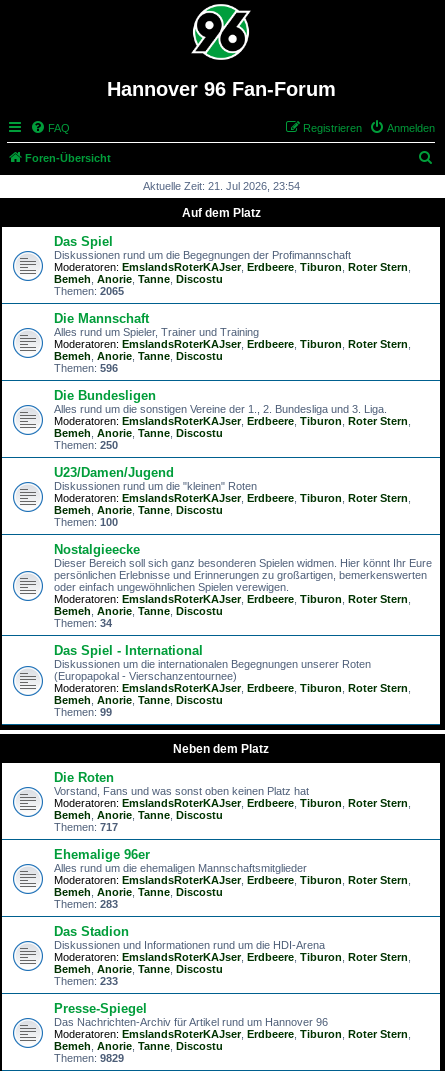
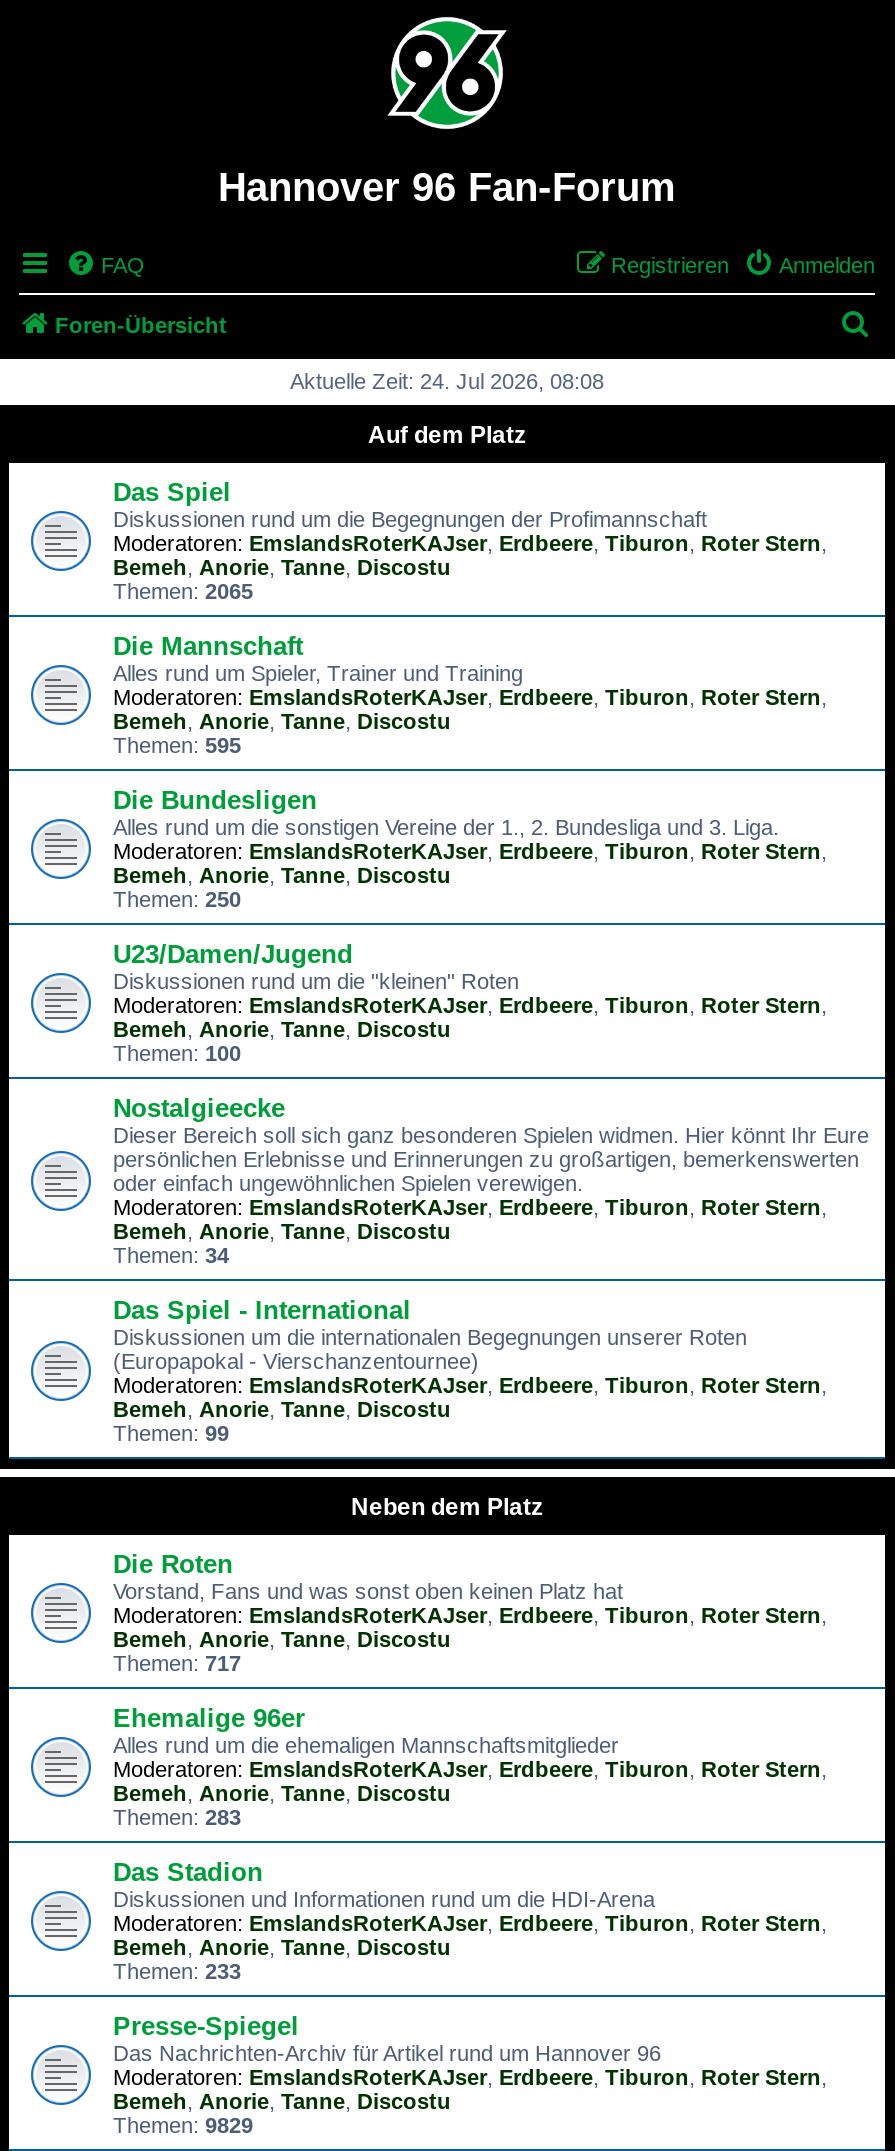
- Aktuelle Zeit: 21. Jul 2026, 23:54
+ Aktuelle Zeit: 24. Jul 2026, 08:08

- Themen: 596
+ Themen: 595
